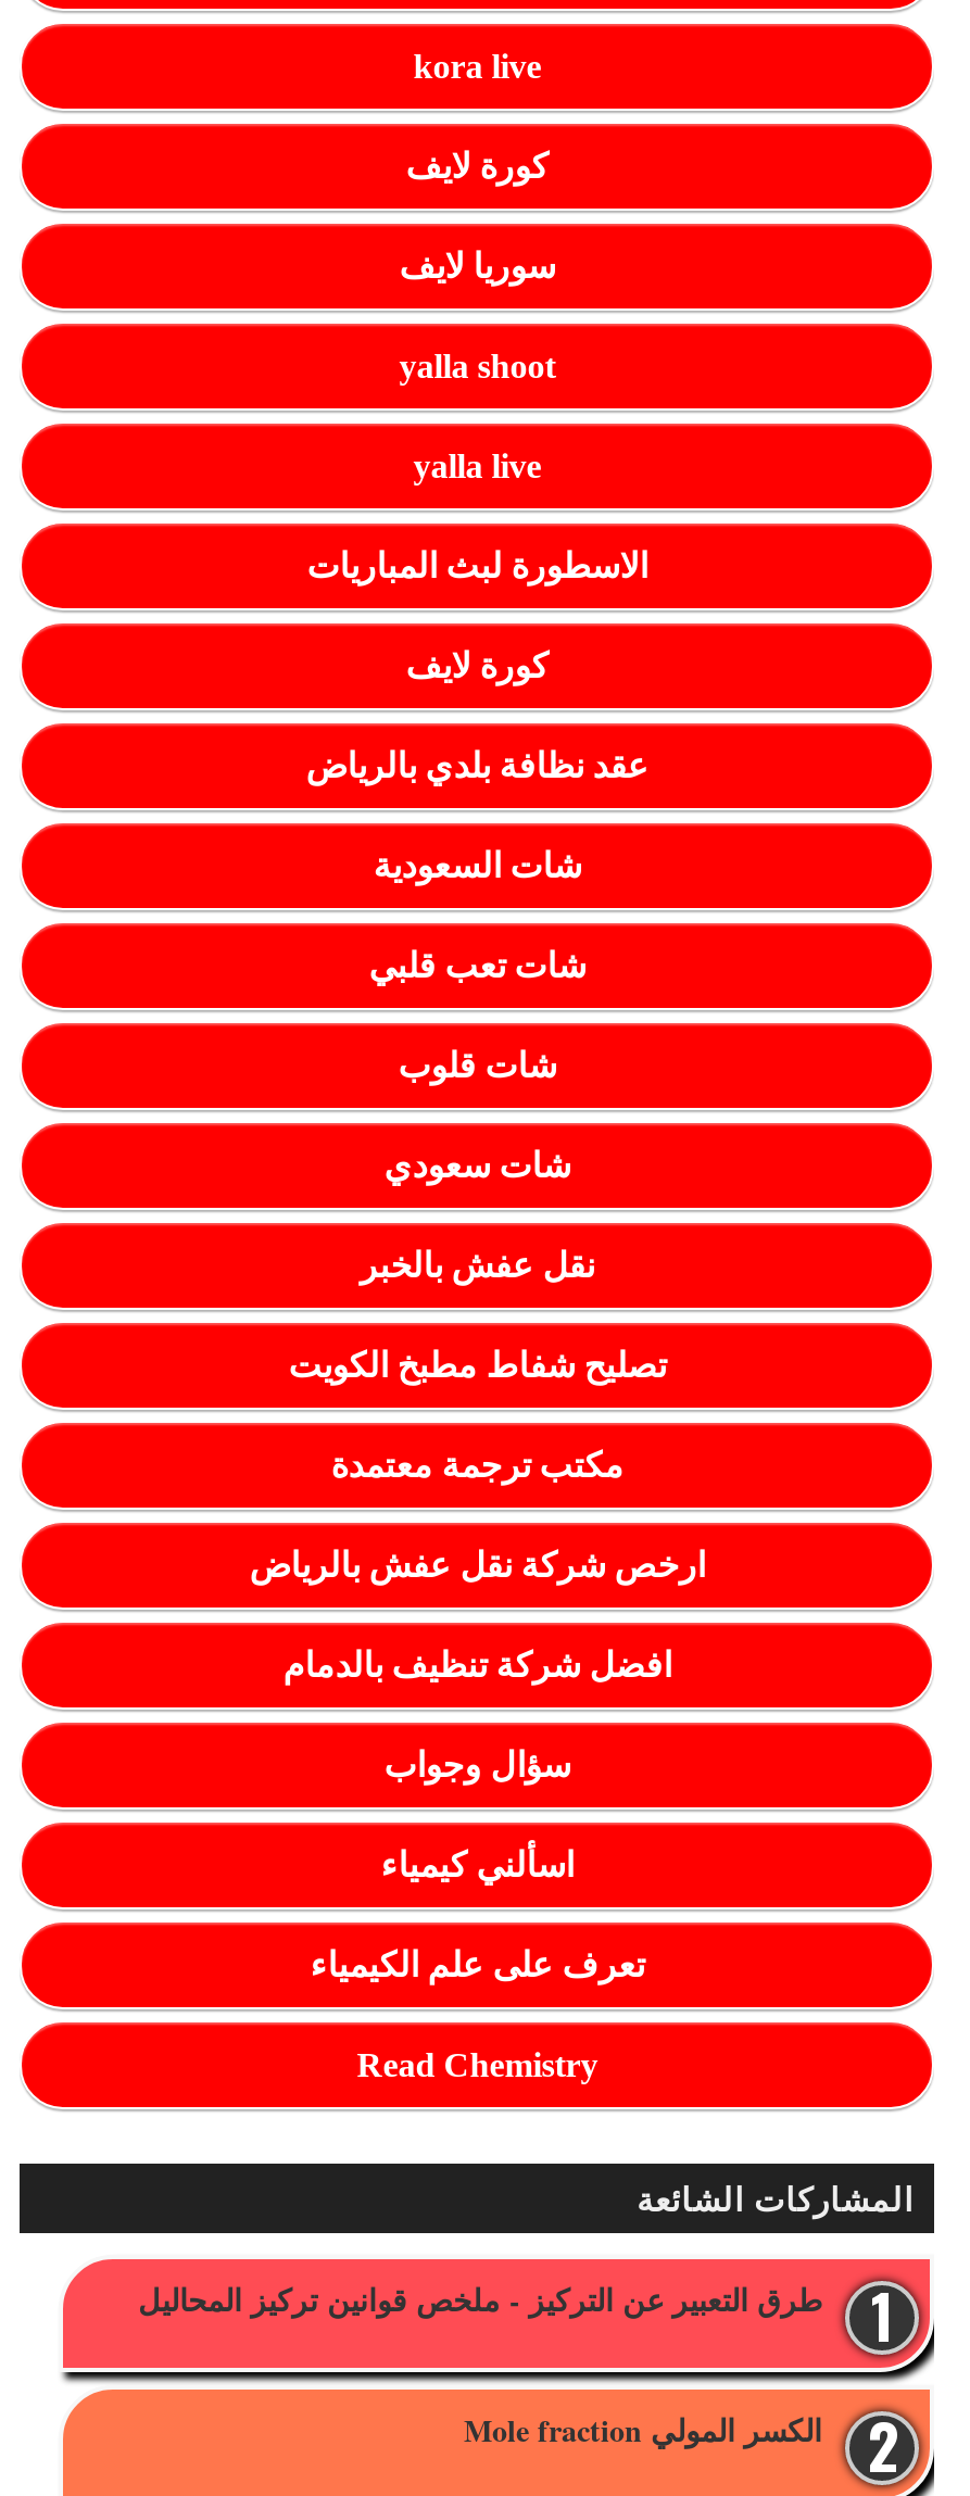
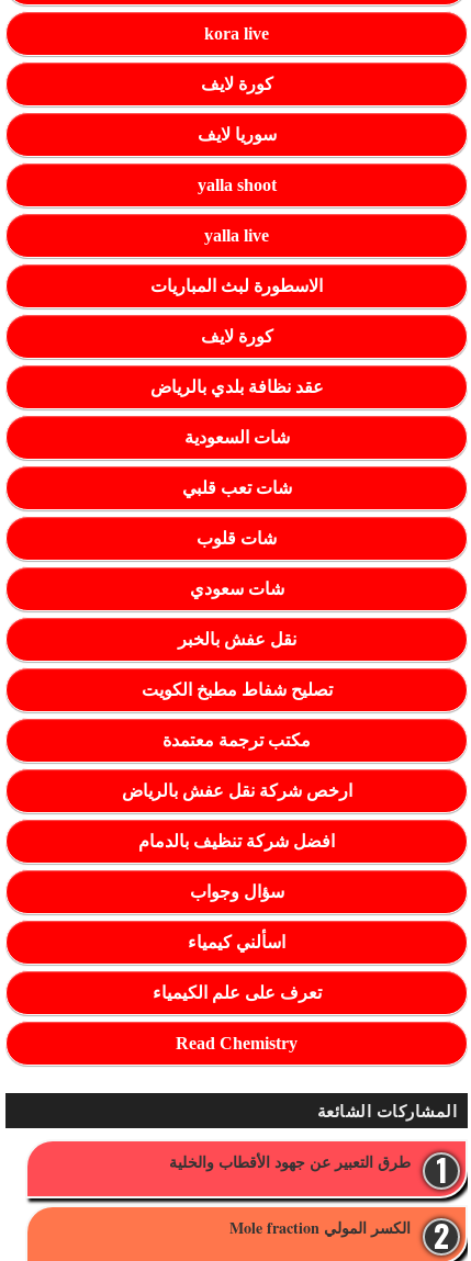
- طرق التعبير عن التركيز - ملخص قوانين تركيز المحاليل
+ طرق التعبير عن جهود الأقطاب والخلية
